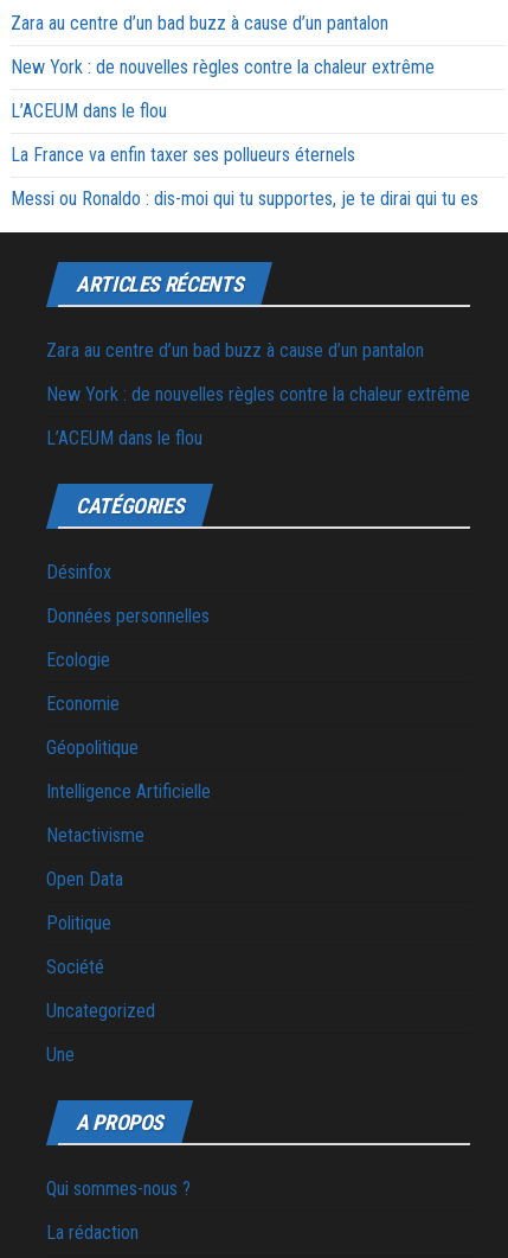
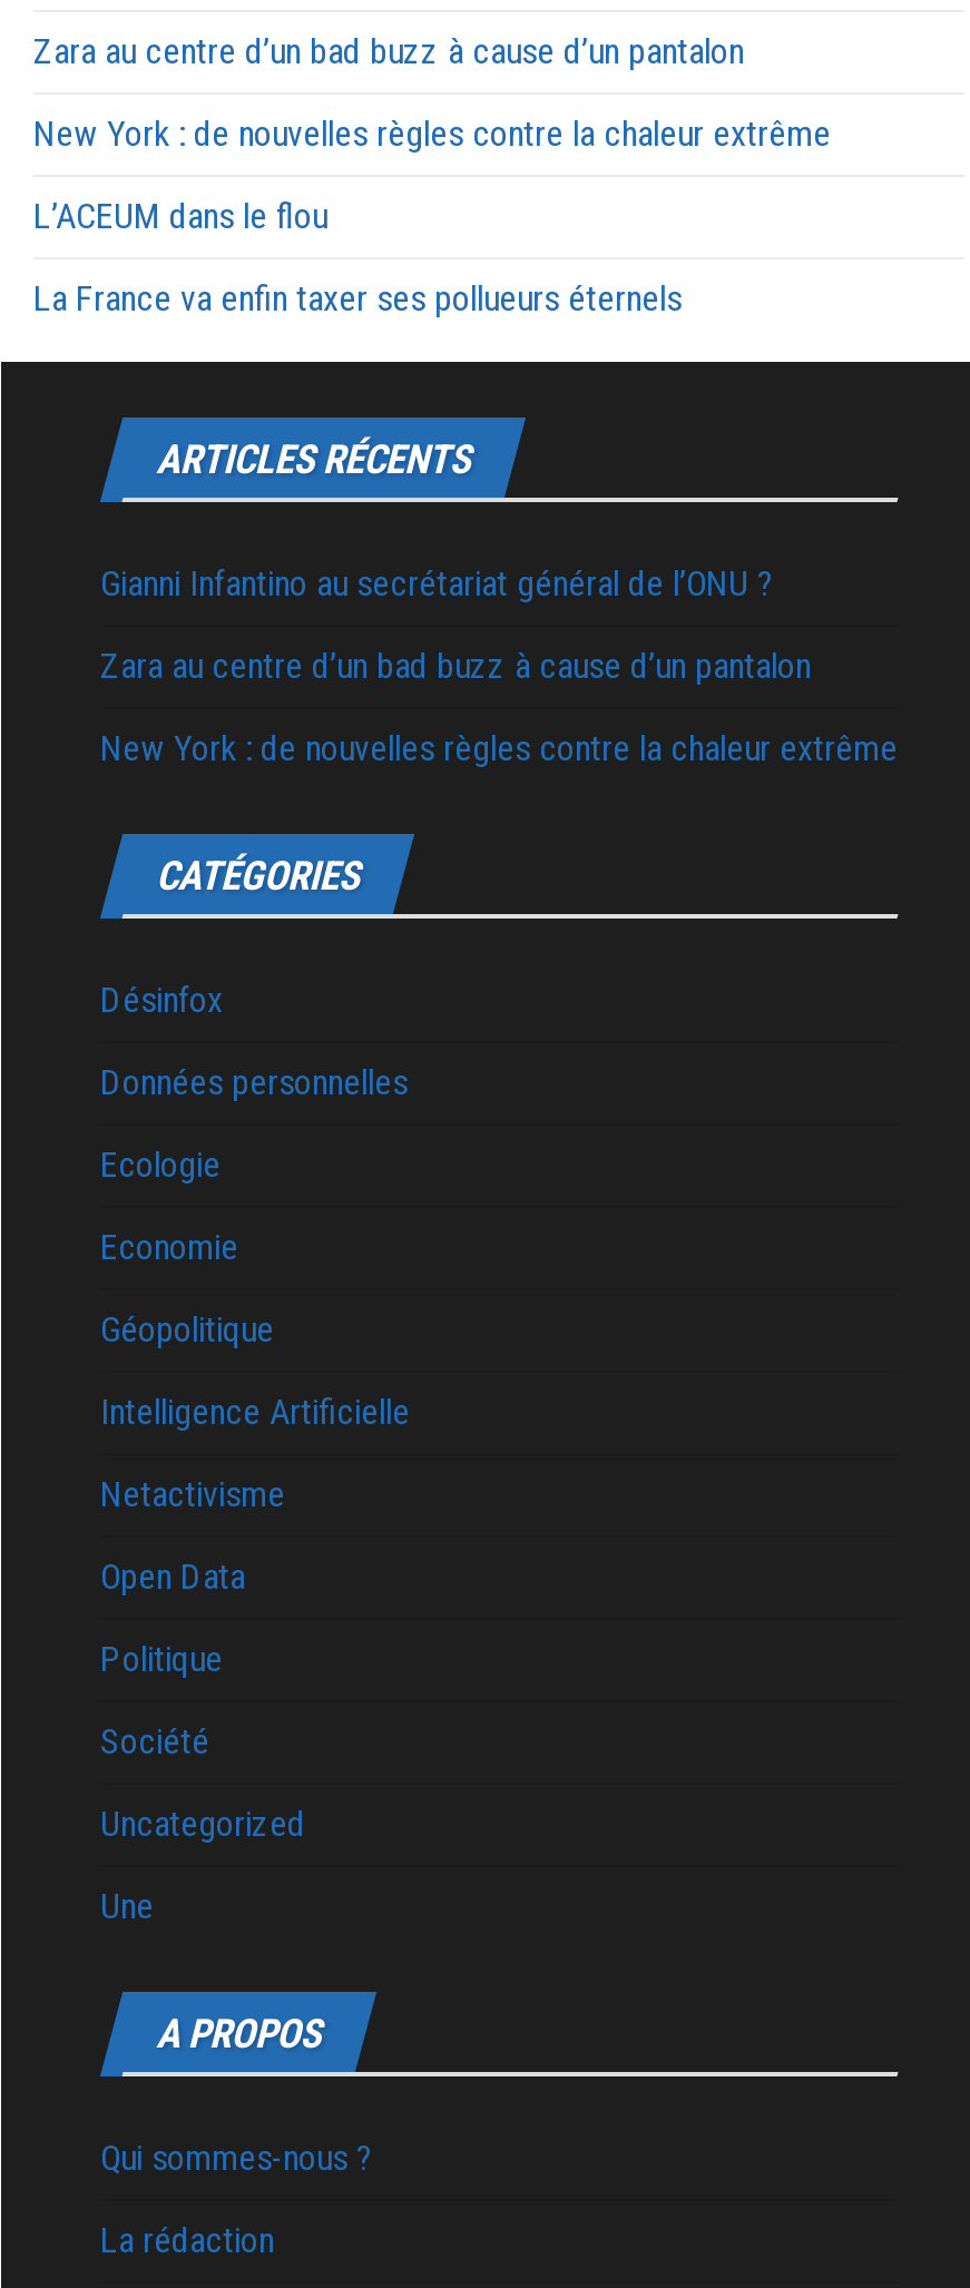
- Messi ou Ronaldo : dis-moi qui tu supportes, je te dirai qui tu es

+ Gianni Infantino au secrétariat général de l’ONU ?

- L’ACEUM dans le flou
